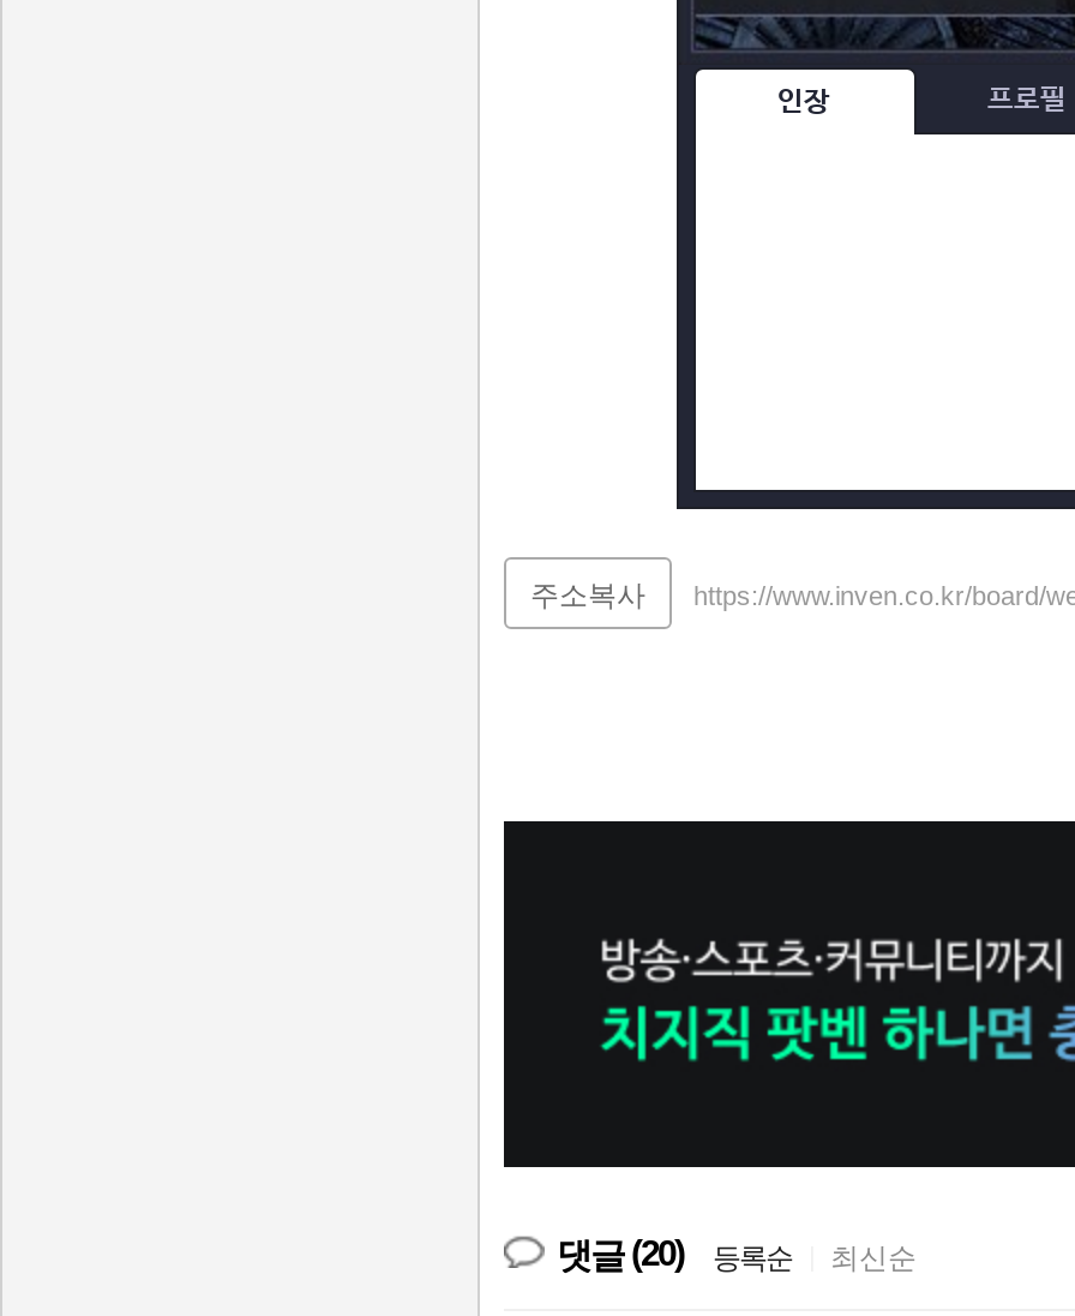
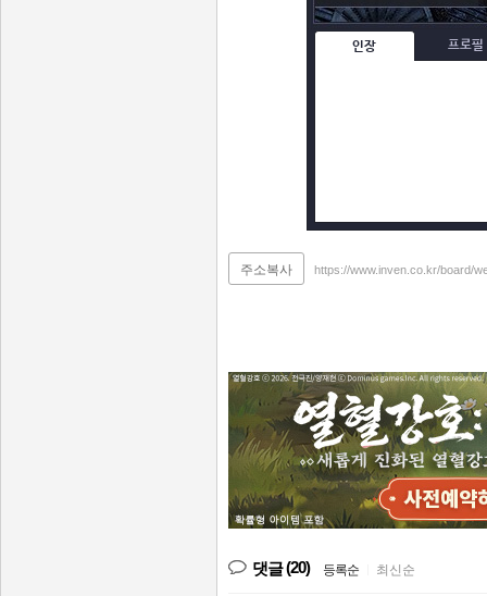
- [image]
+ [image]
